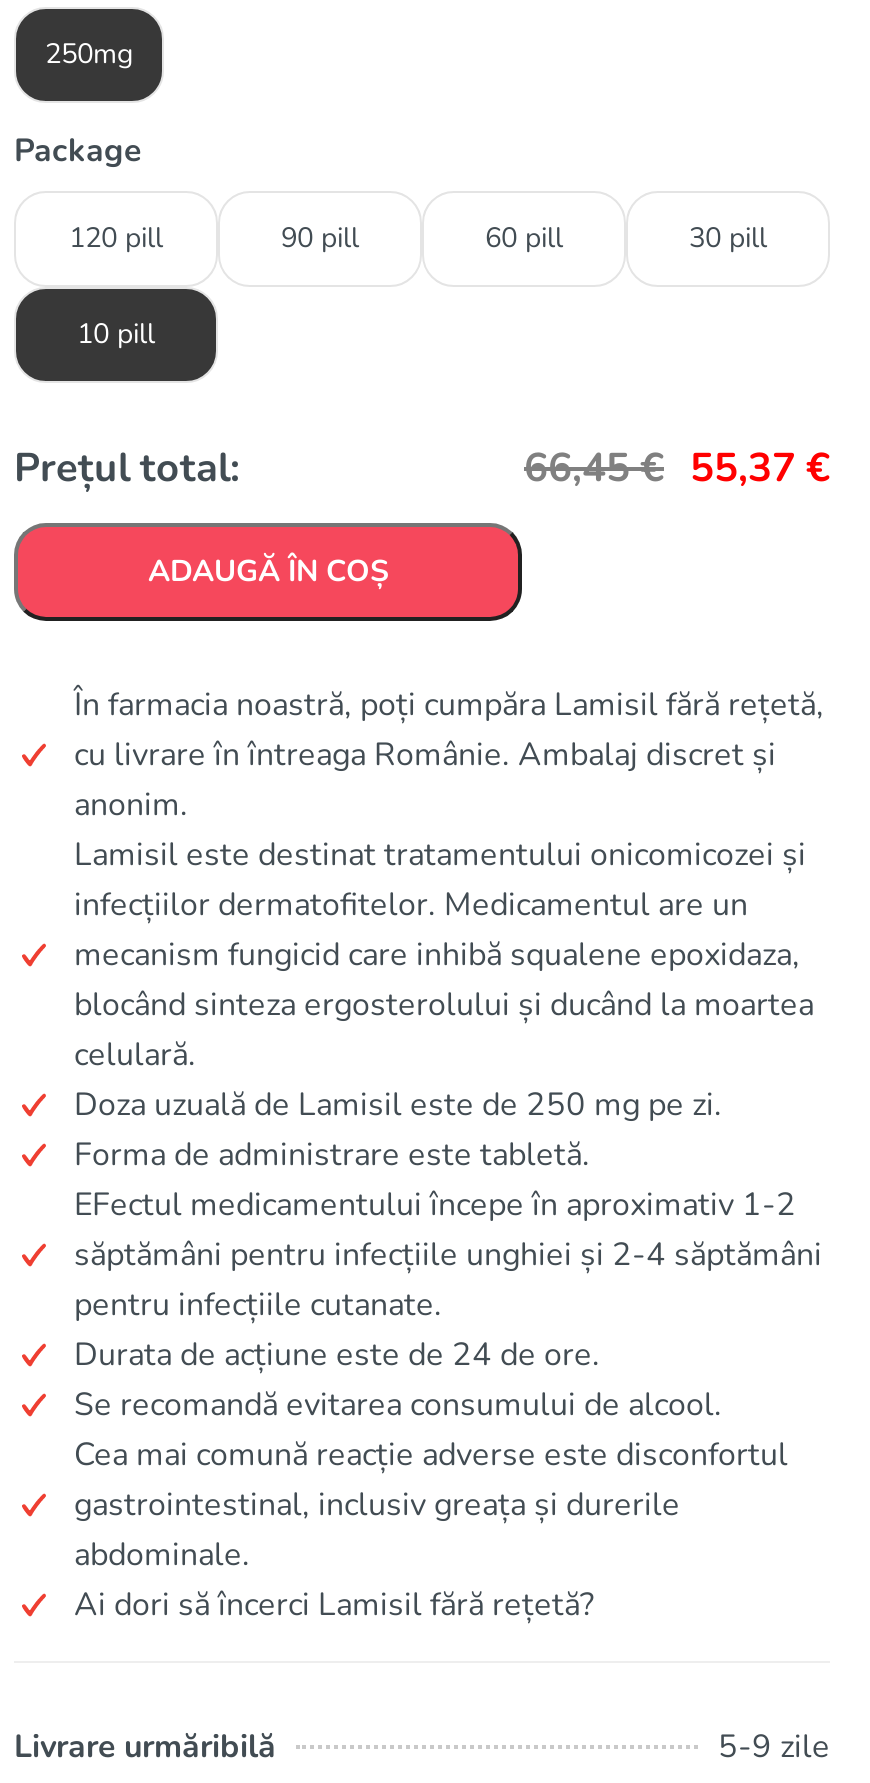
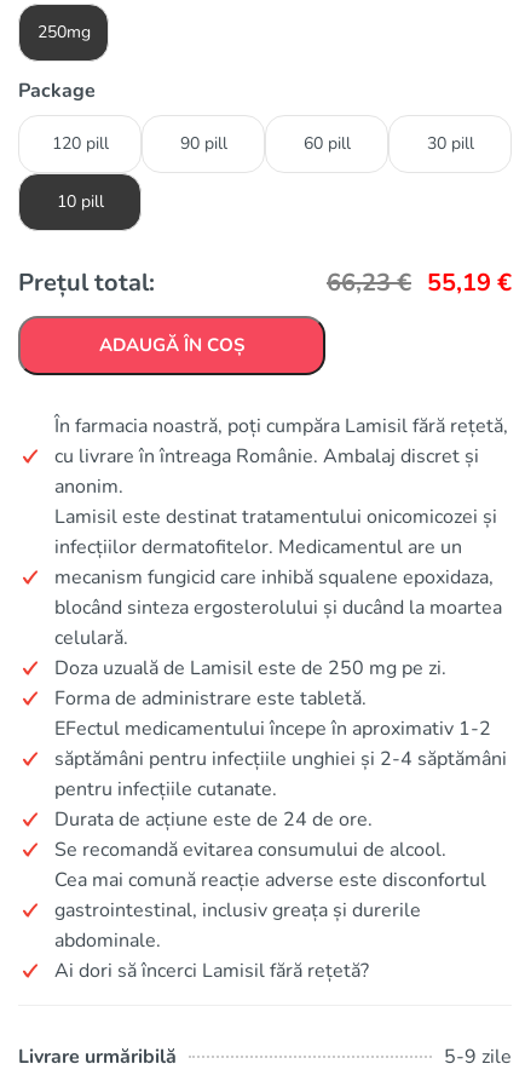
- 66,45€ 55,37 €
+ 66,23€ 55,19 €
